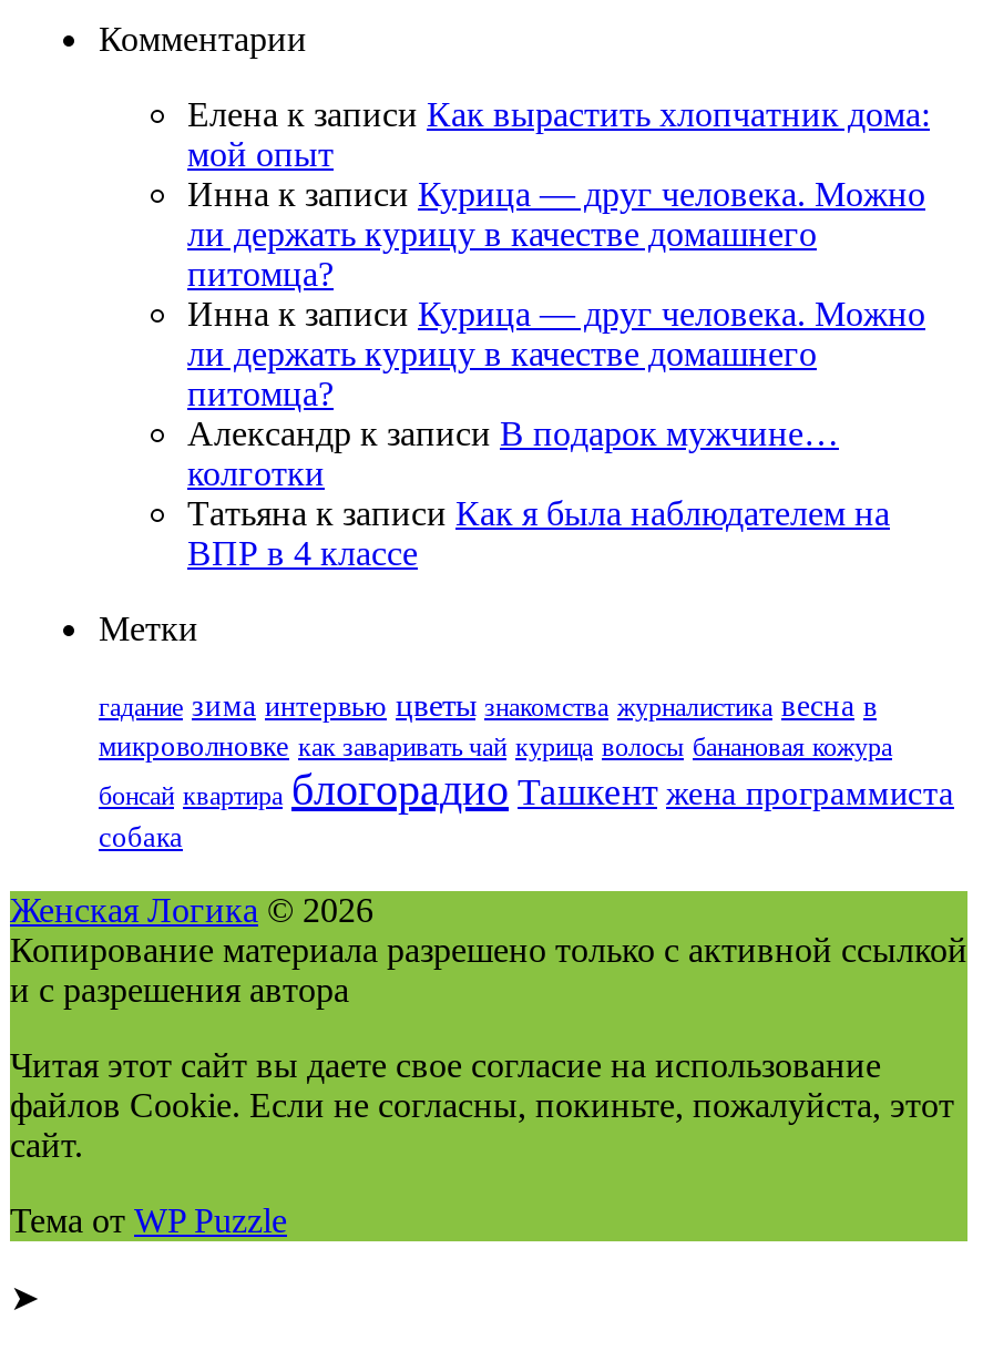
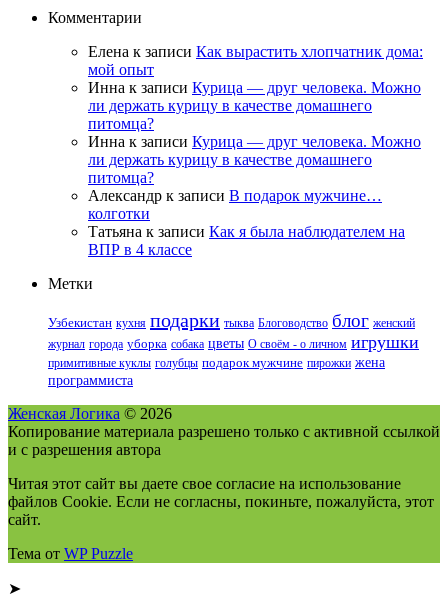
- гадание зима интервью цветы знакомства журналистика весна в
- микроволновке как заваривать чай курица волосы банановая кожура
- бонсай квартира блогорадио Ташкент жена программиста
- собака
+ Узбекистан кухня подарки тыква Блоговодство блог женский
+ журнал города уборка собака цветы О своём - о личном игрушки
+ примитивные куклы голубцы подарок мужчине пирожки жена
+ программиста
